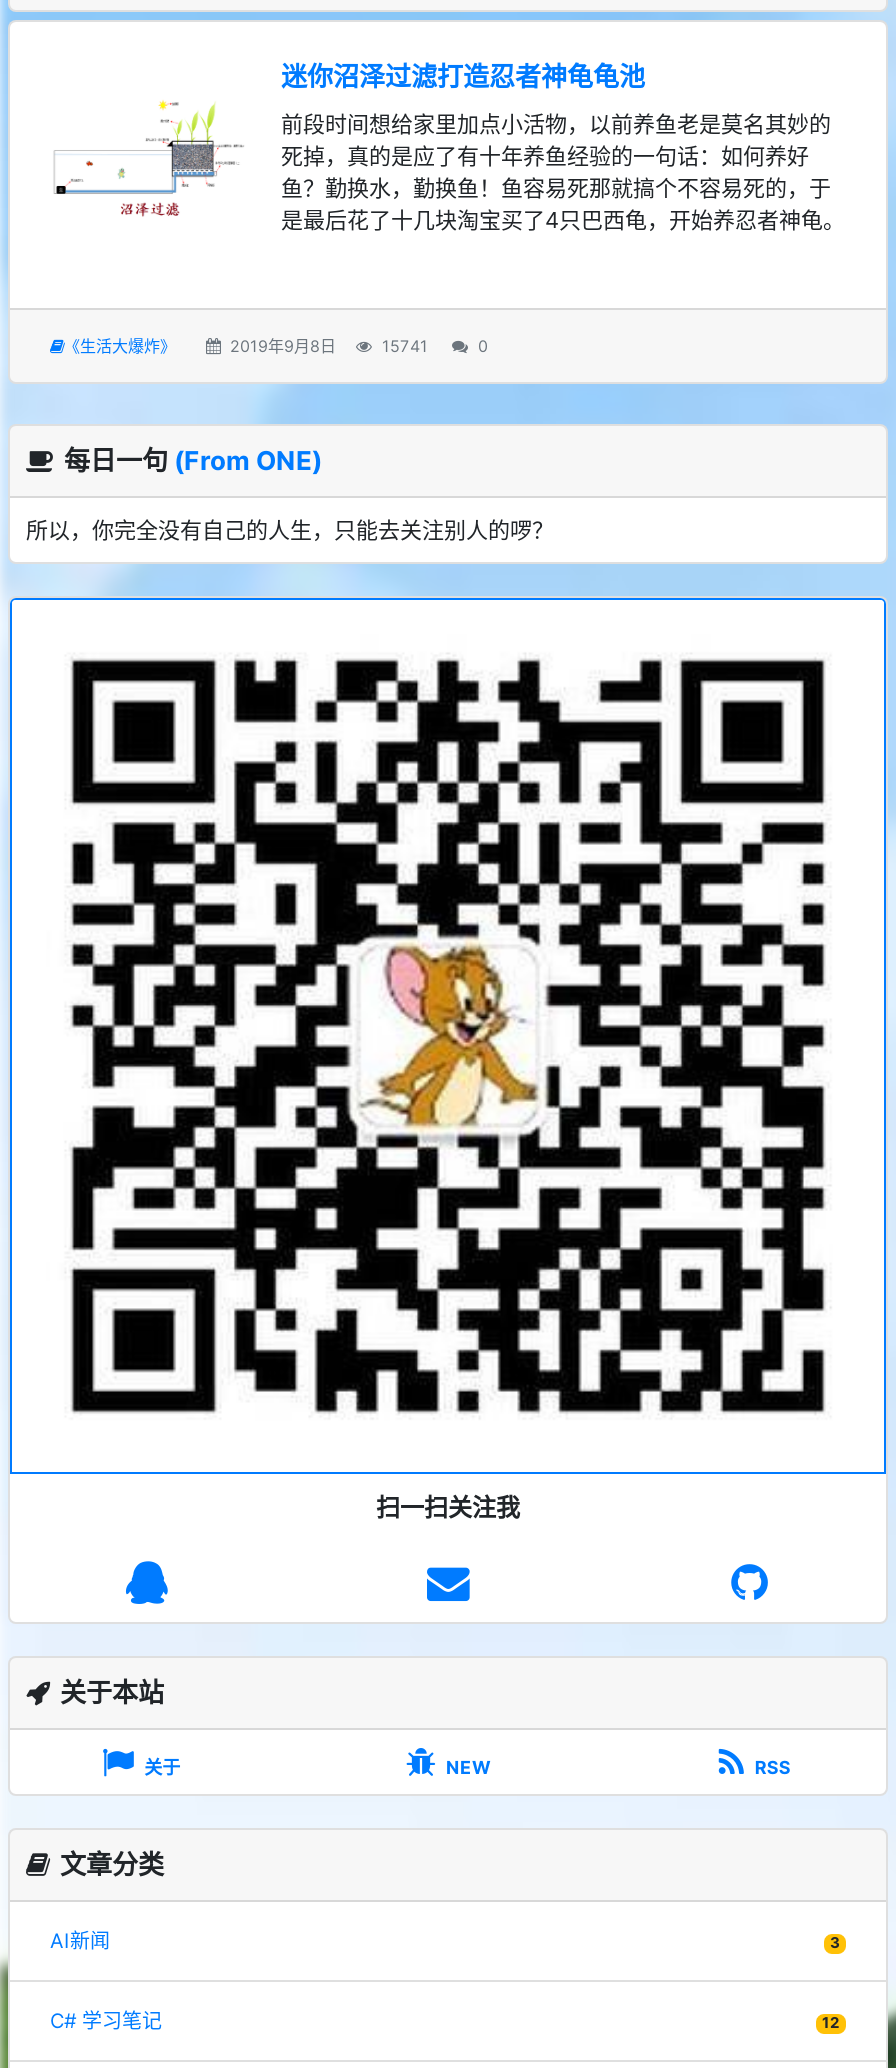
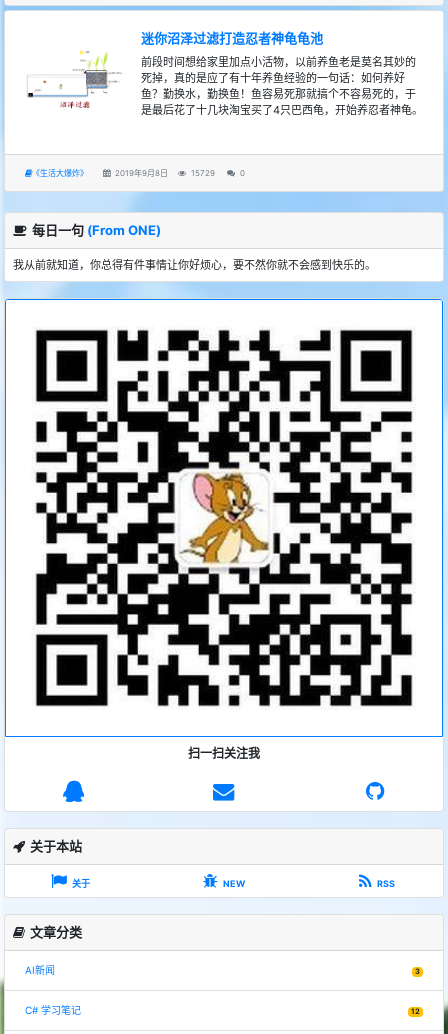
- 15741
+ 15729

- 所以，你完全没有自己的人生，只能去关注别人的啰？
+ 我从前就知道，你总得有件事情让你好烦心，要不然你就不会感到快乐的。
